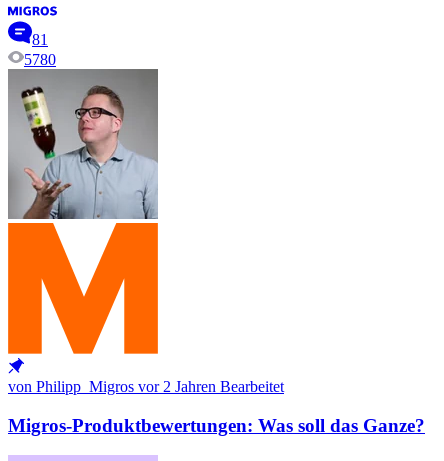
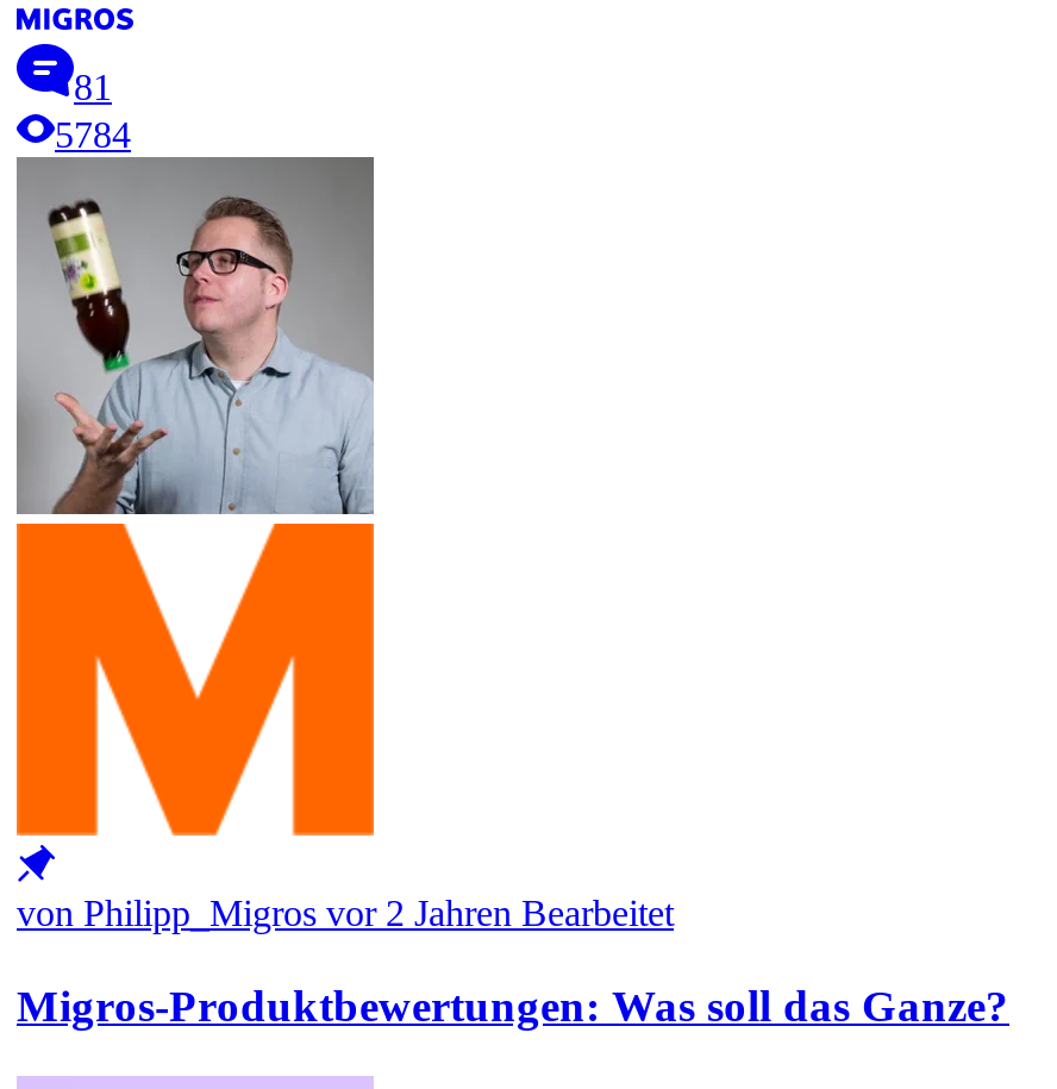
- 5780
+ 5784
